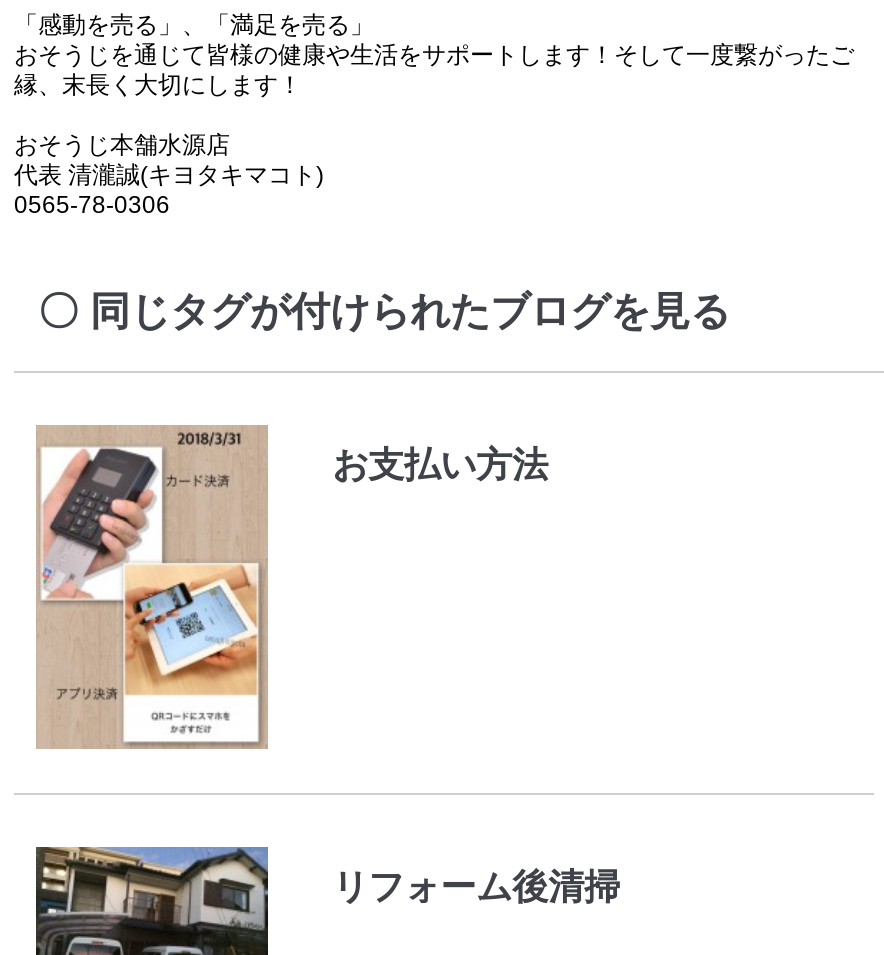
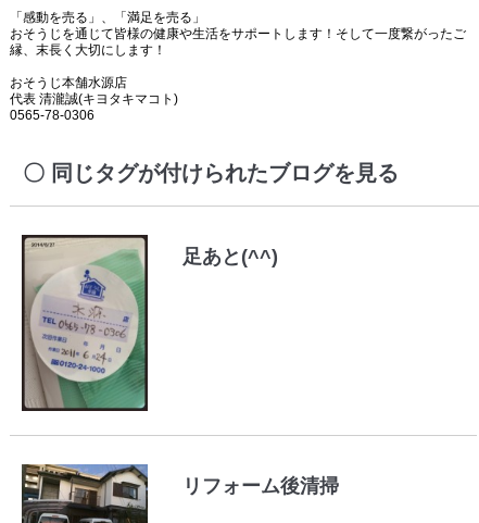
- [image]
- お支払い方法
+ [image]
+ 足あと(^^)
